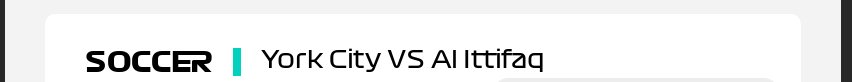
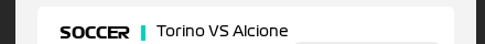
- York City VS Al Ittifaq
+ Torino VS Alcione
